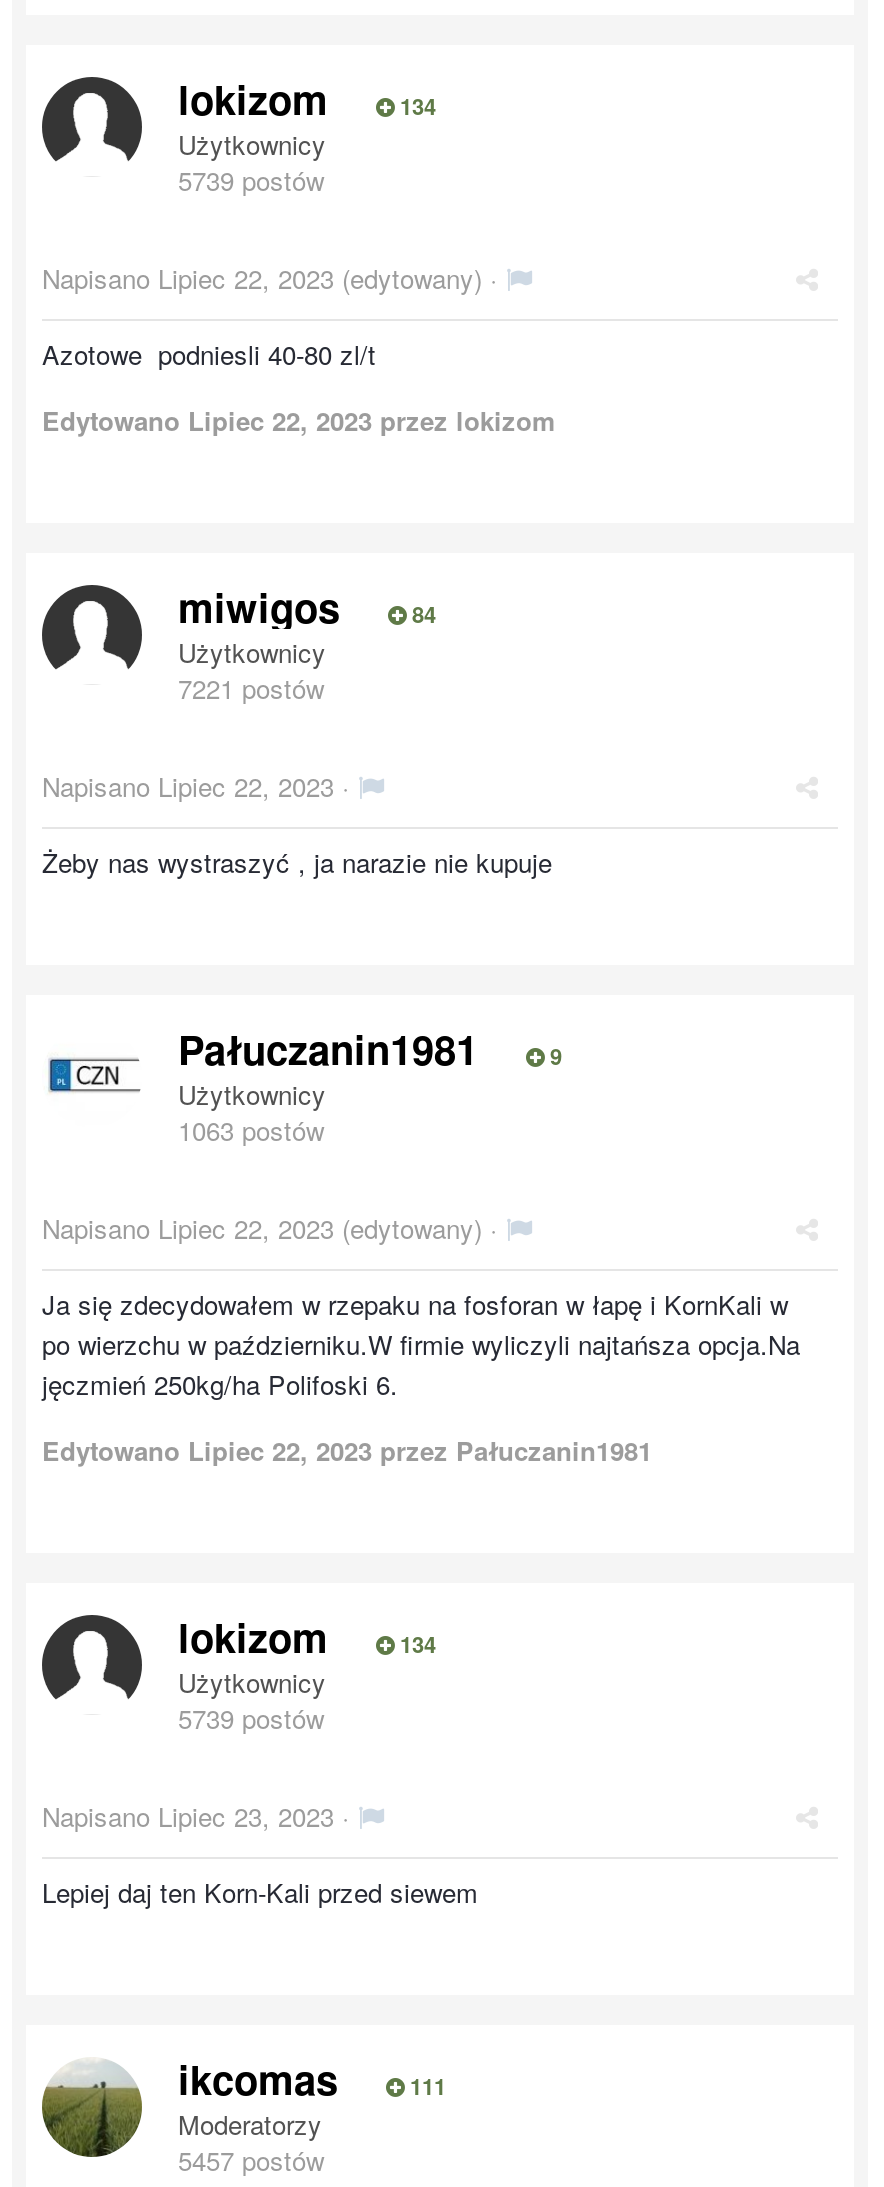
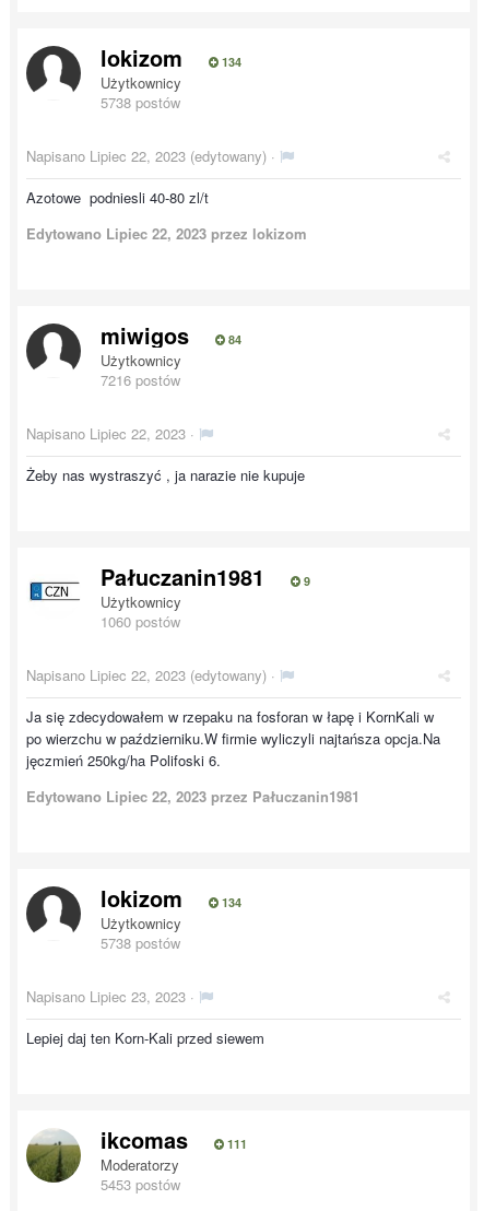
- 5739 postów
+ 5738 postów

- 7221 postów
+ 7216 postów

- 1063 postów
+ 1060 postów

- 5739 postów
+ 5738 postów

- 5457 postów
+ 5453 postów
